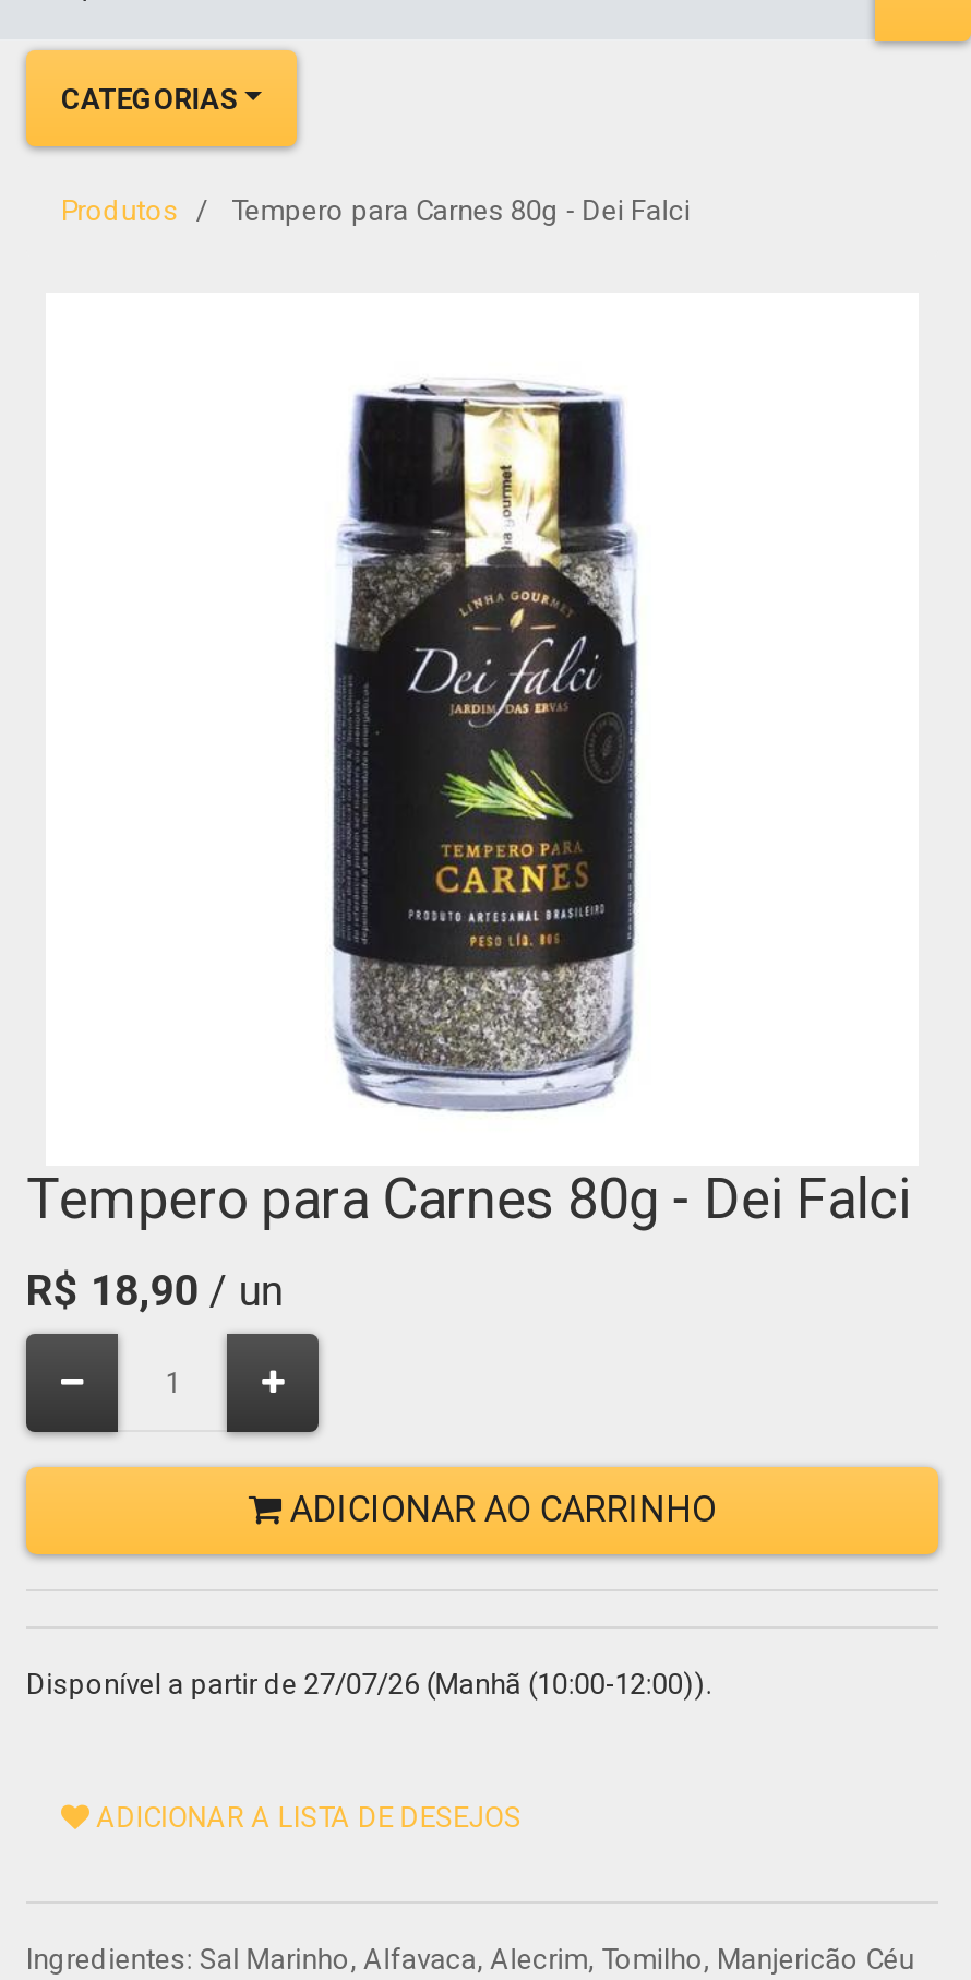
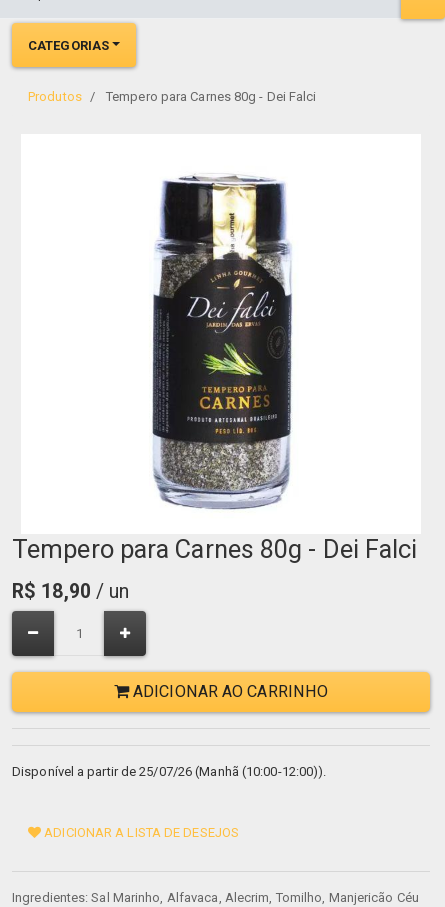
- Disponível a partir de 27/07/26 (Manhã (10:00-12:00)).
+ Disponível a partir de 25/07/26 (Manhã (10:00-12:00)).
